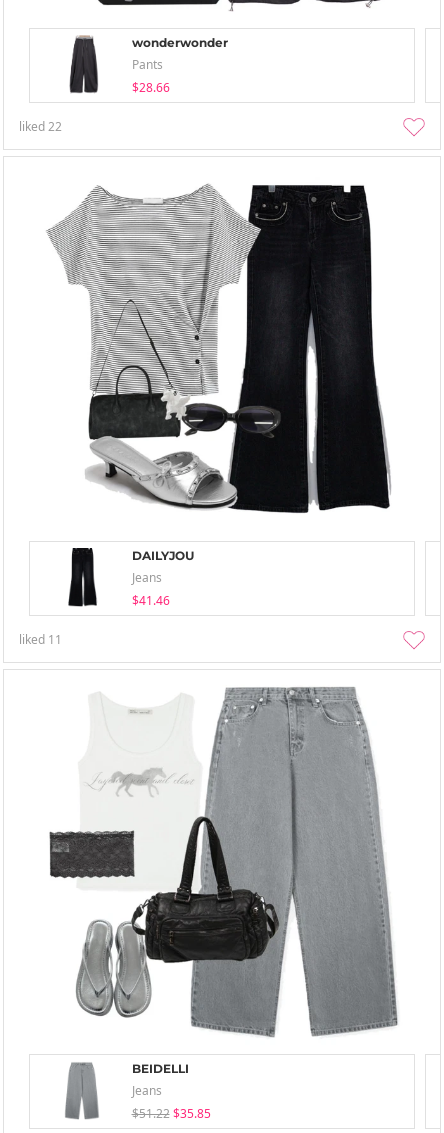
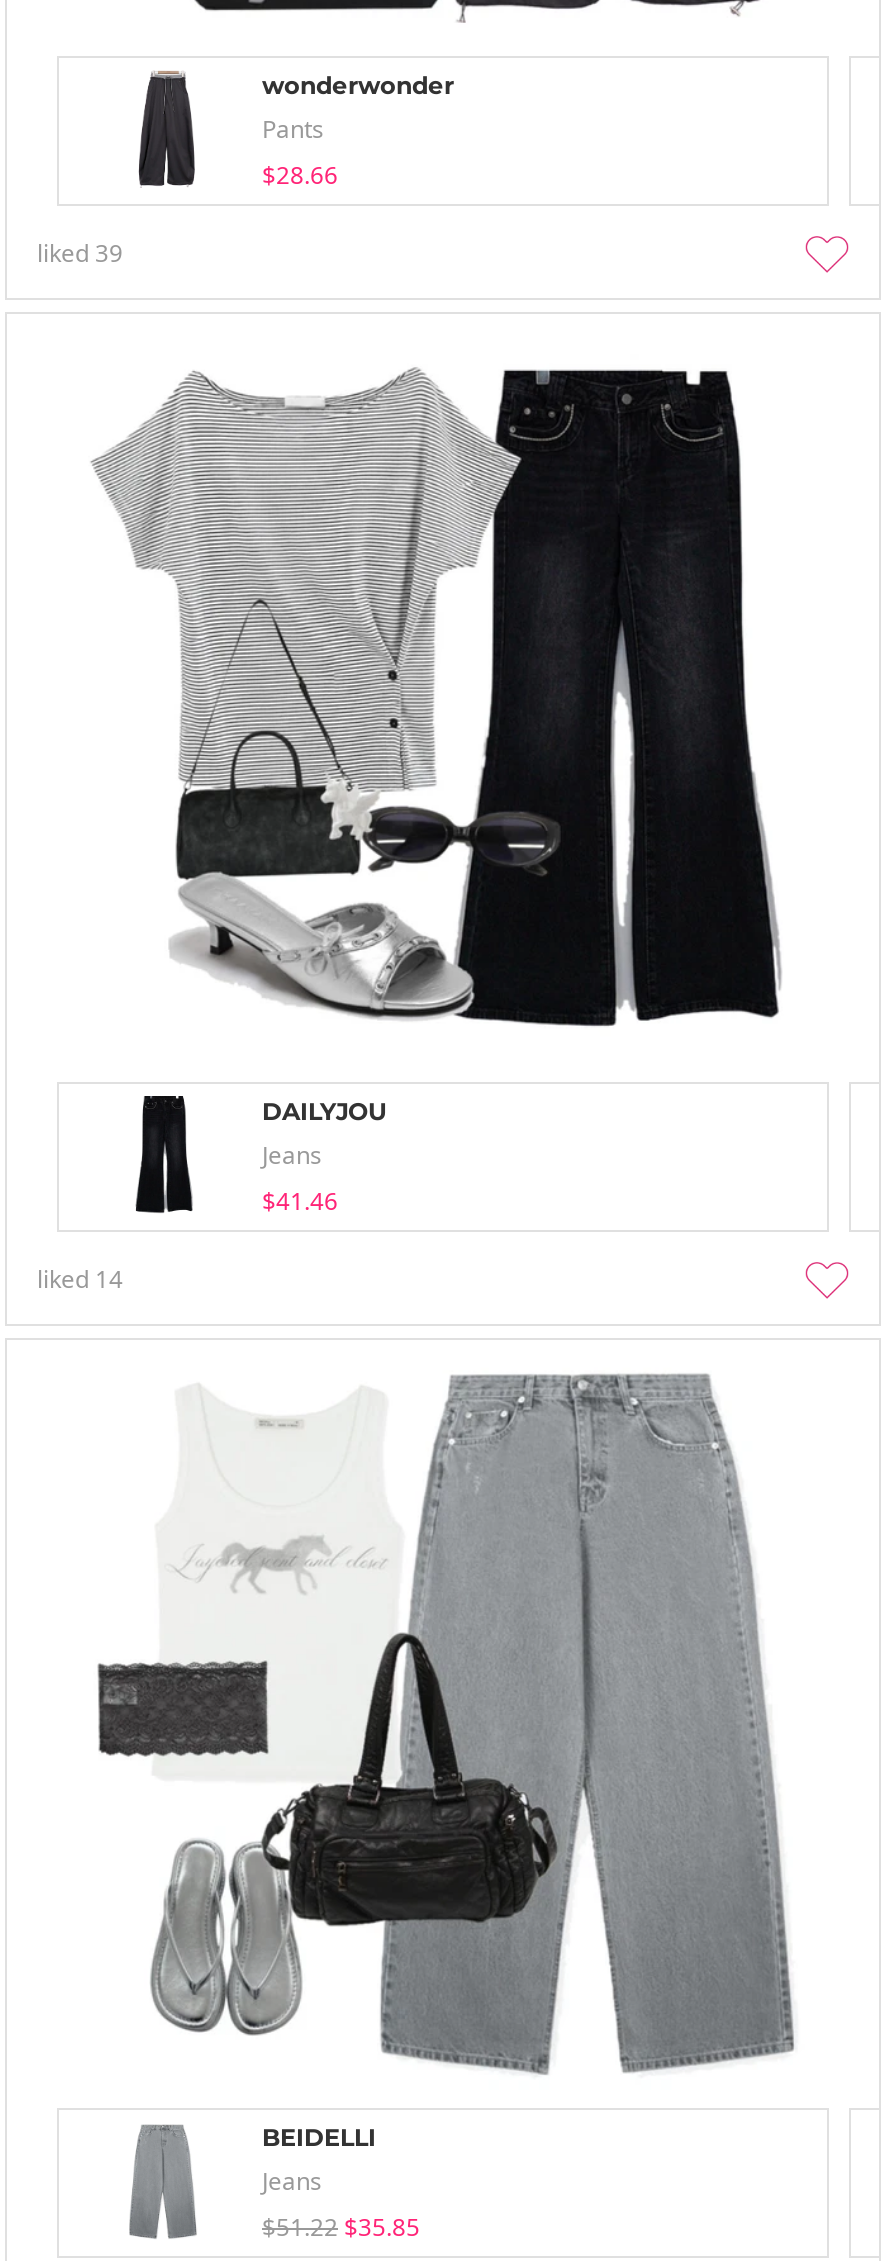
- liked 22
+ liked 39

- liked 11
+ liked 14
